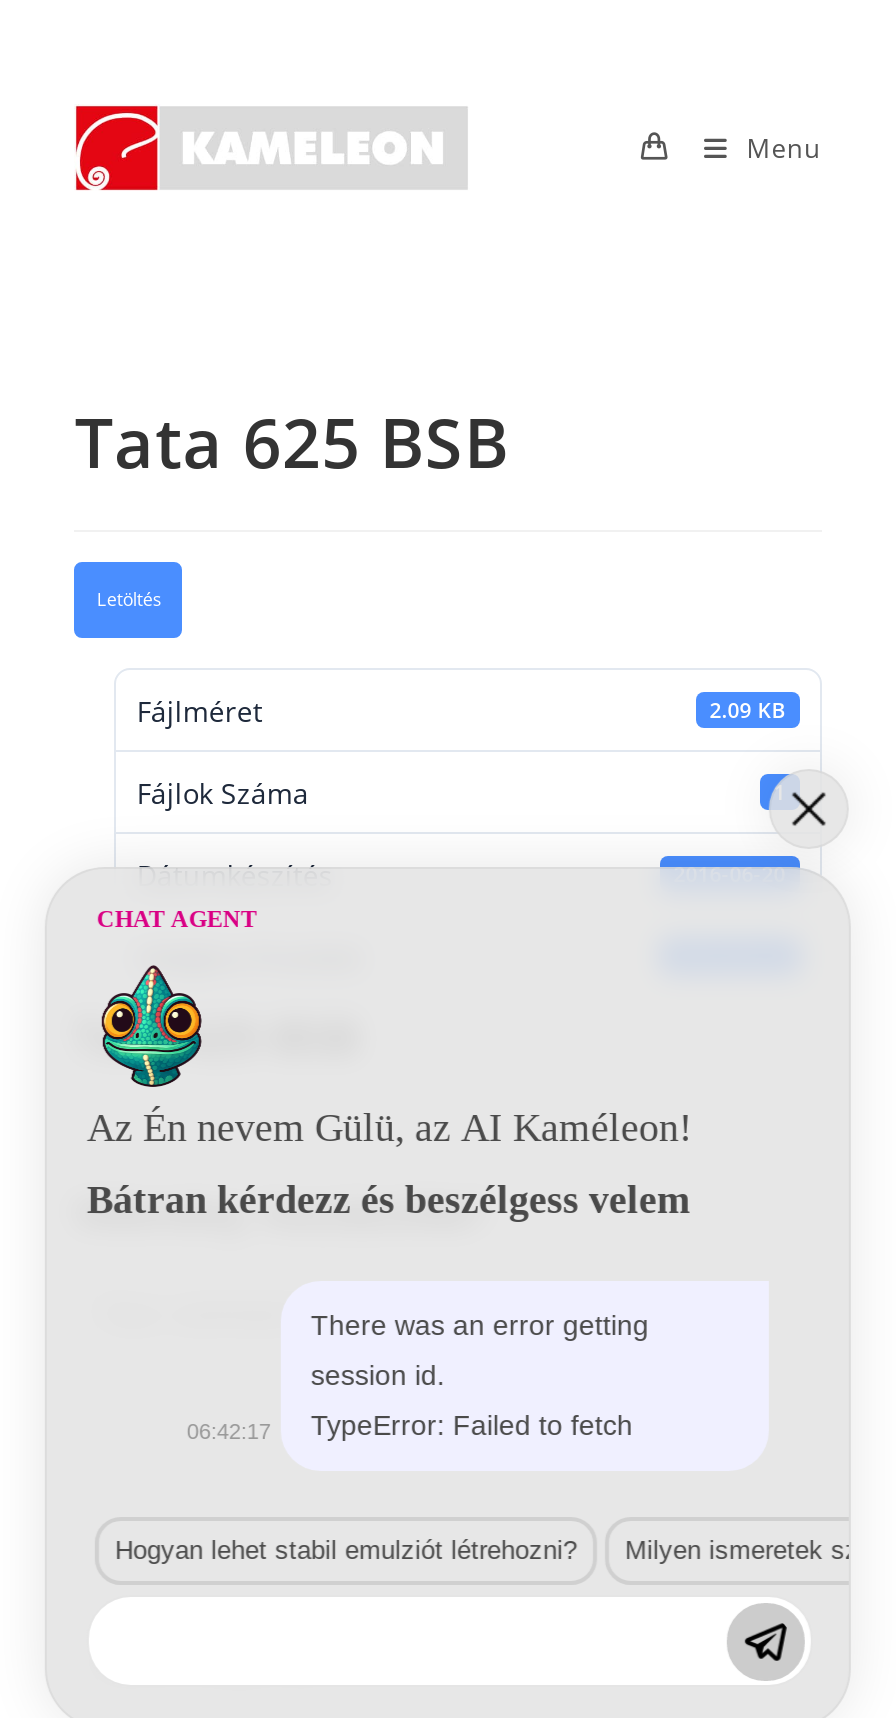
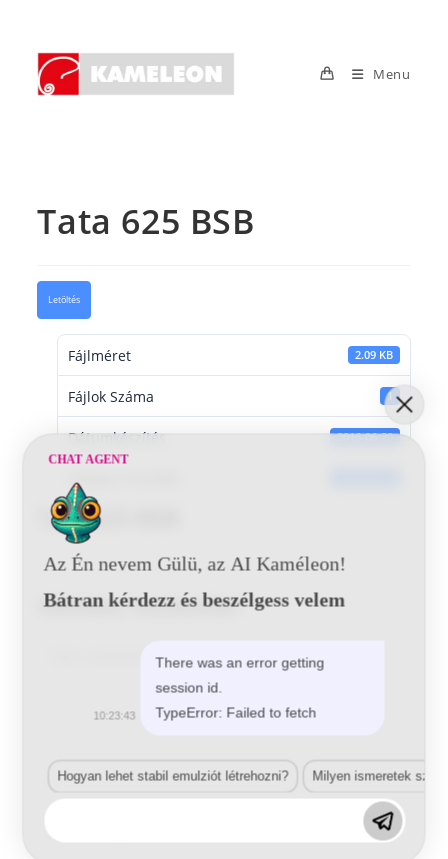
- 06:42:17 TypeError: Failed to fetch
+ 10:23:43 TypeError: Failed to fetch
